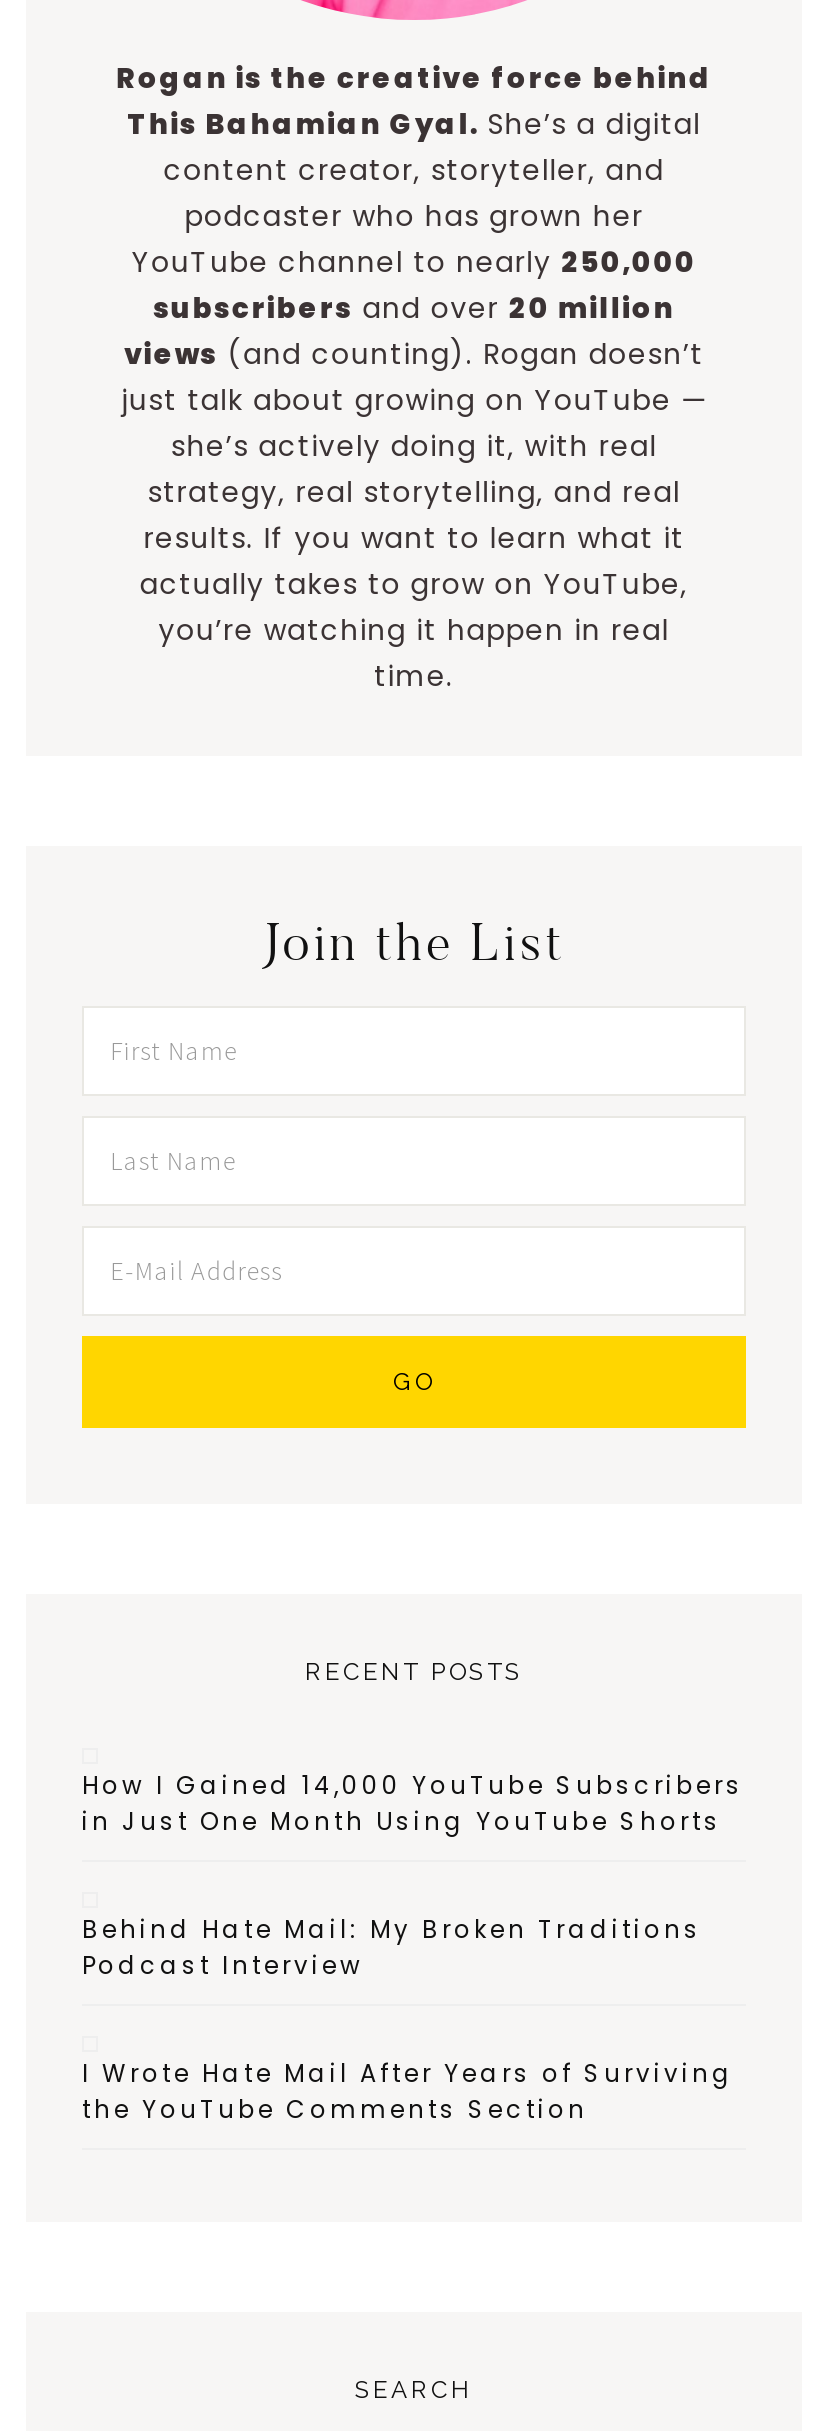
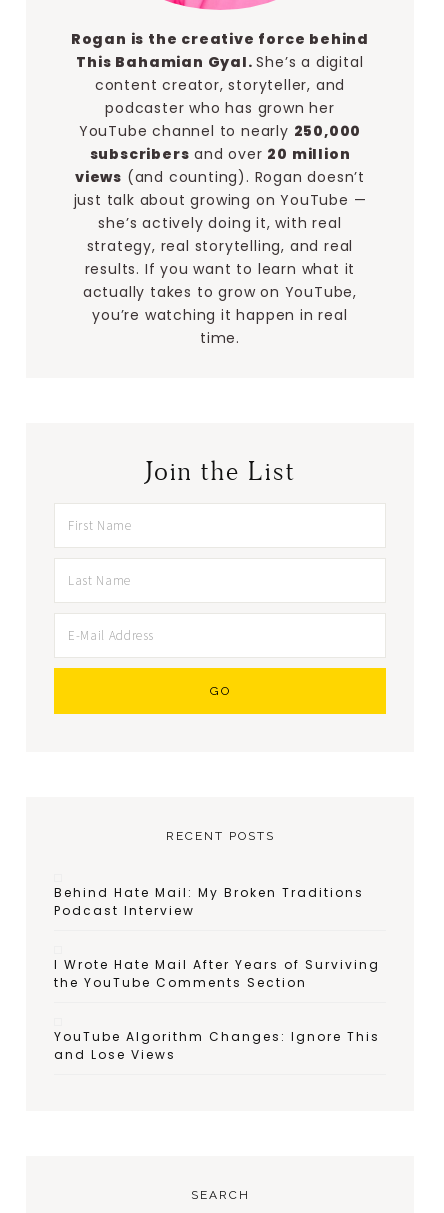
- How I Gained 14,000 YouTube Subscribers
- in Just One Month Using YouTube Shorts

moved up: Behind Hate Mail: My Broken Traditions | Podcast Interview | I Wrote Hate Mail After Years of Surviving | the YouTube Comments Section

+ YouTube Algorithm Changes: Ignore This
+ and Lose Views
